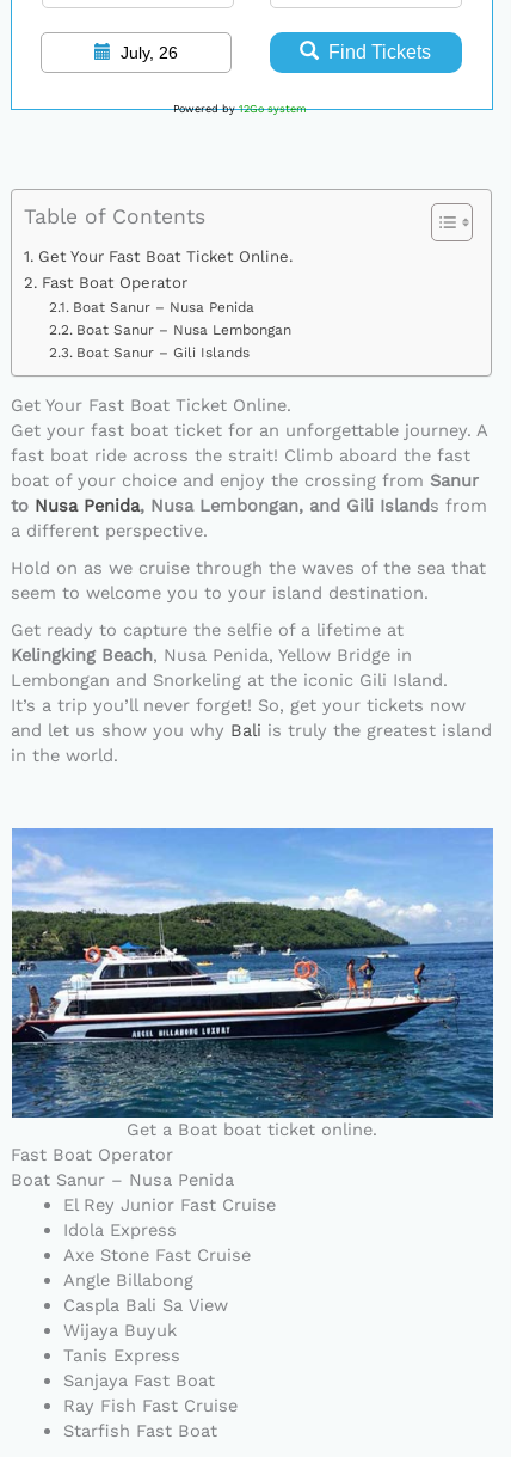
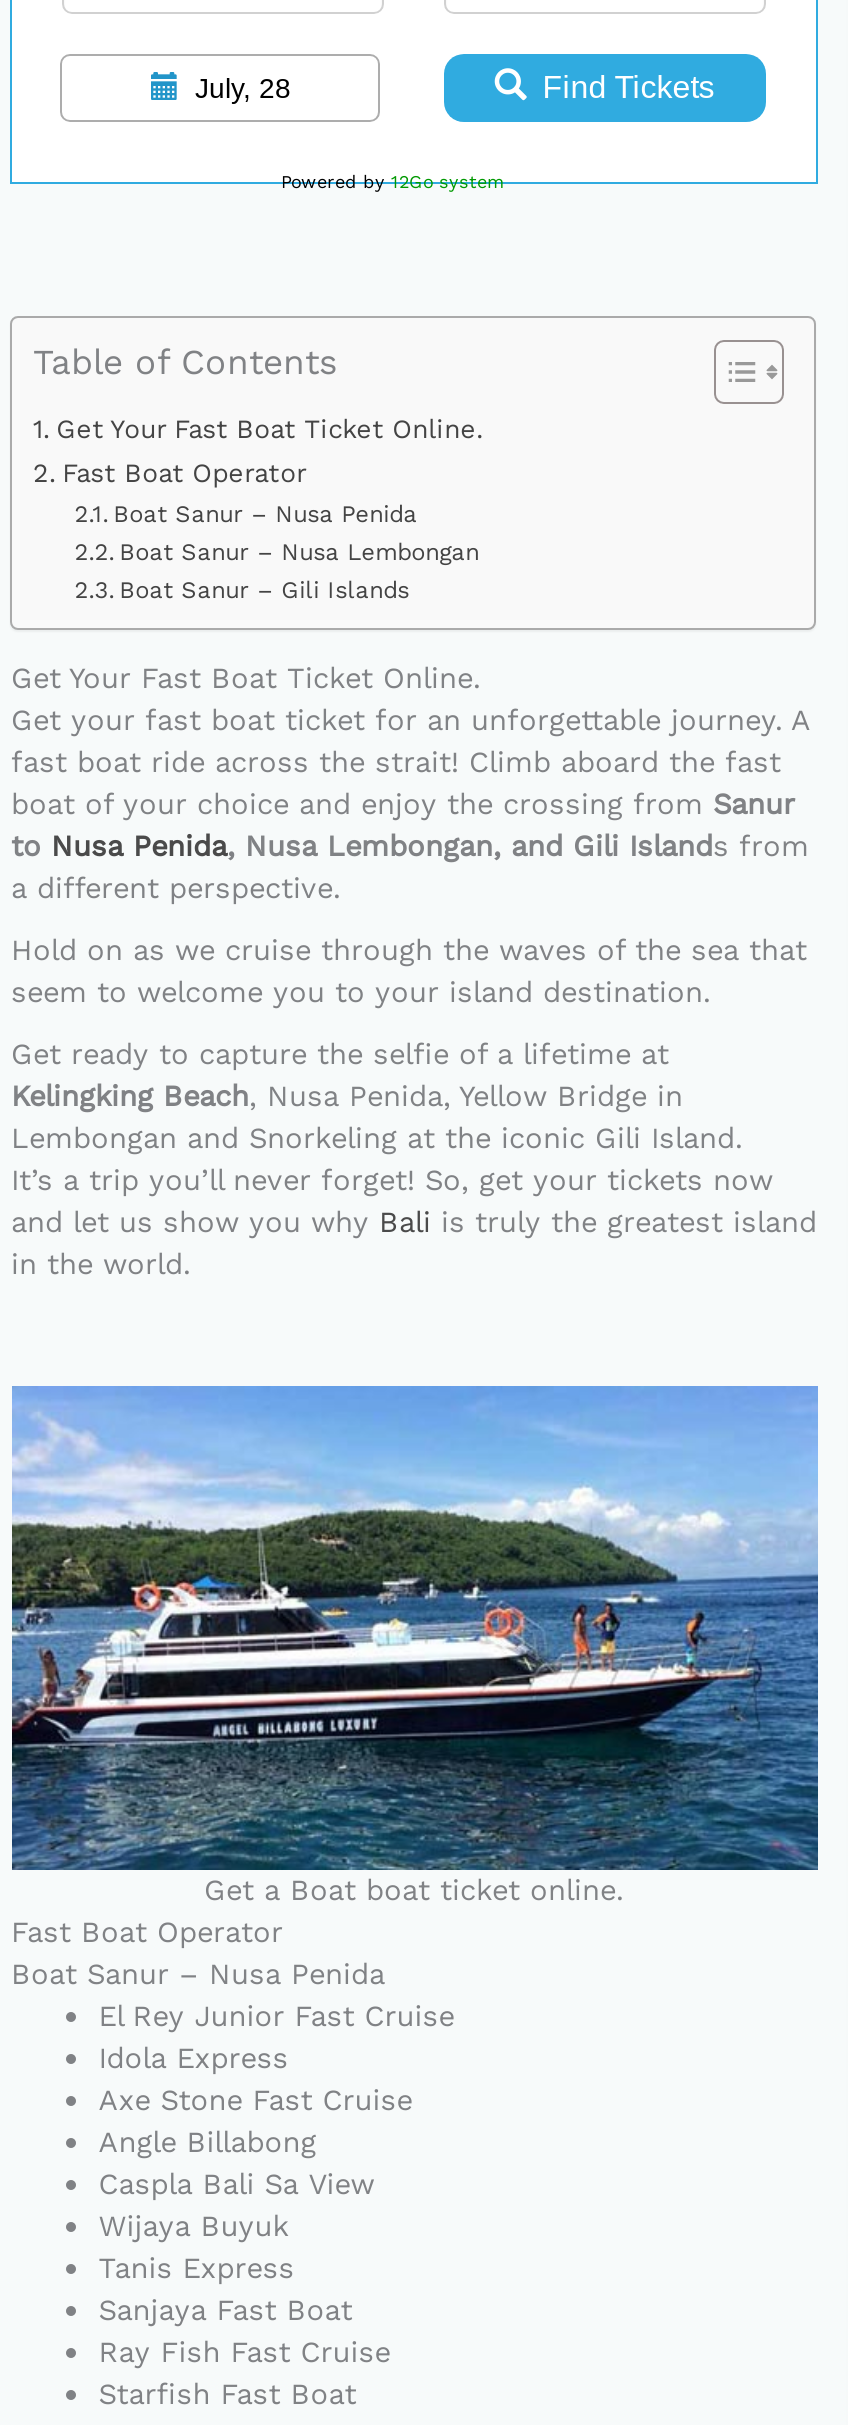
- July, 26
+ July, 28
